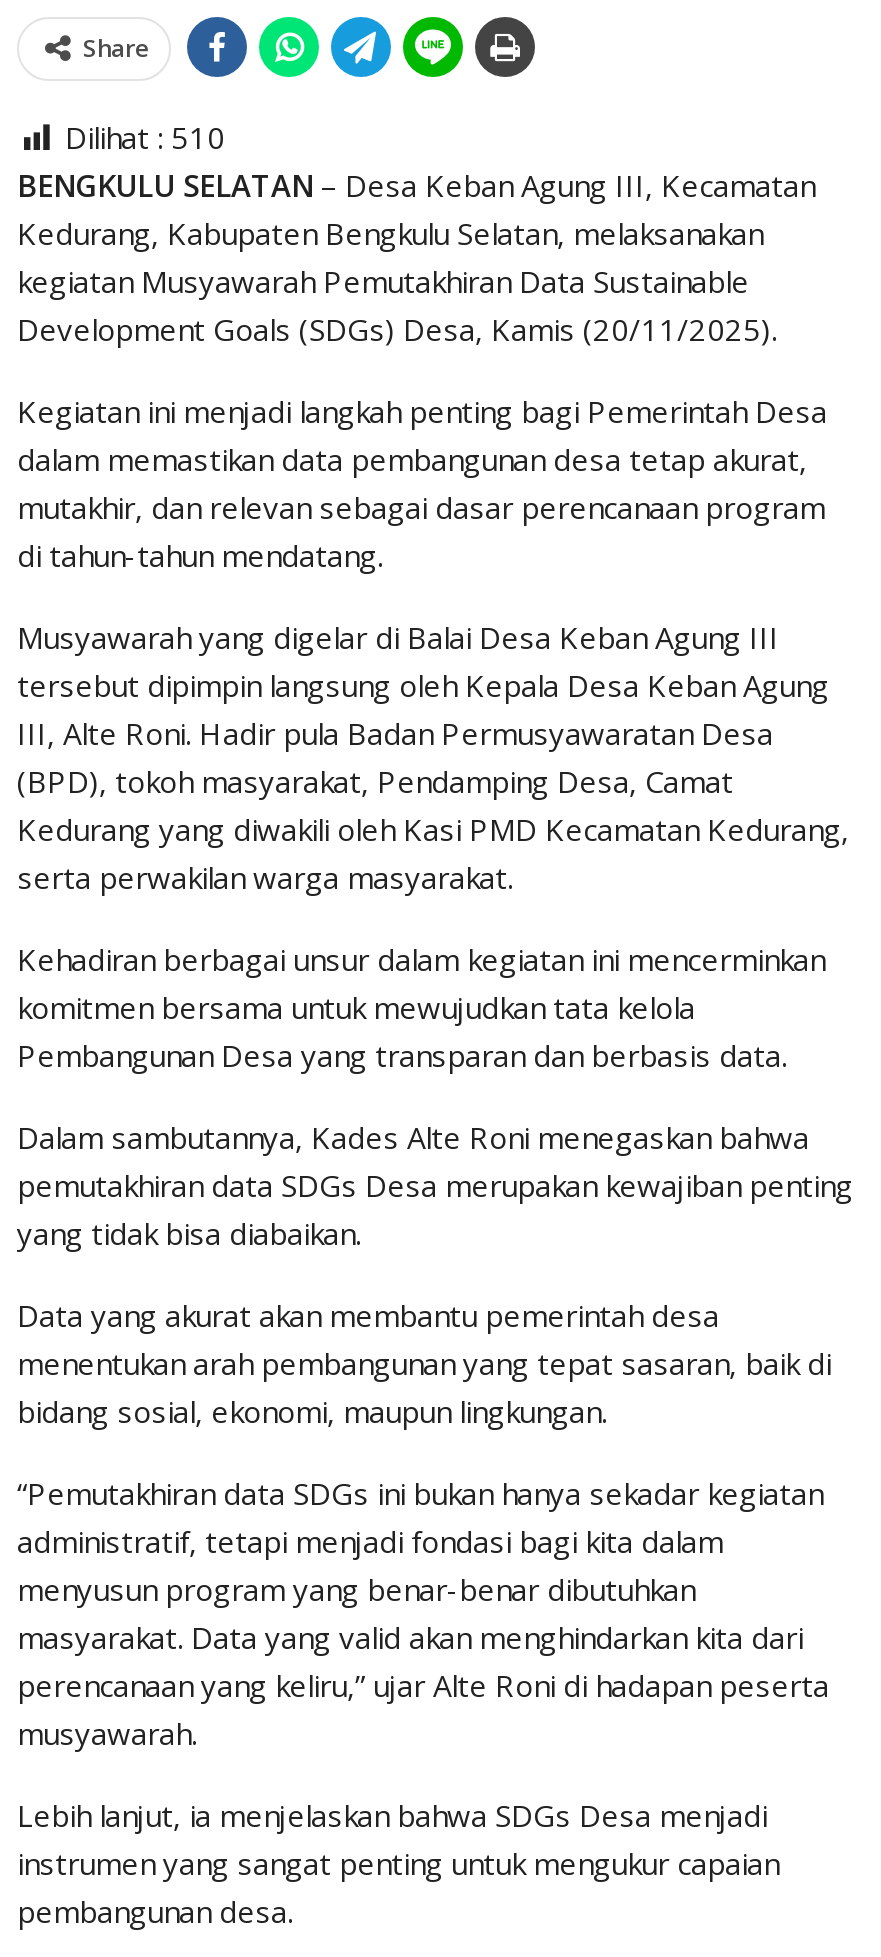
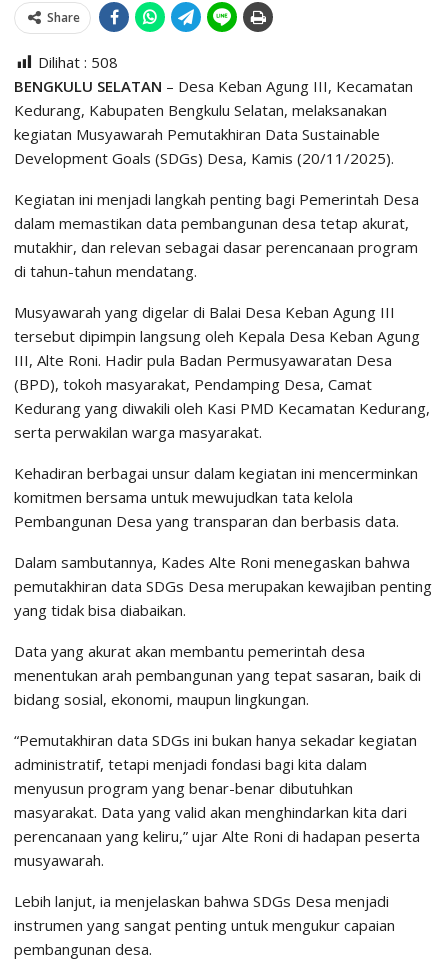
- Dilihat : 510
+ Dilihat : 508
